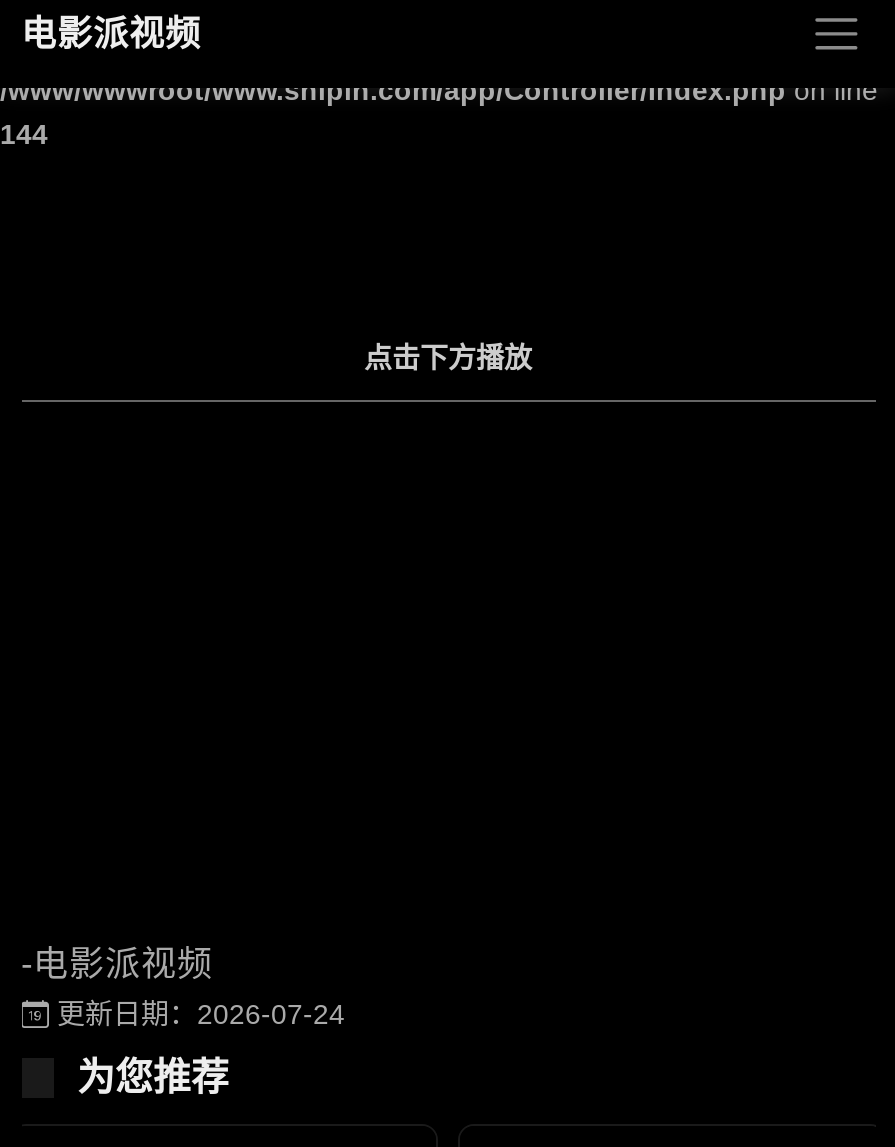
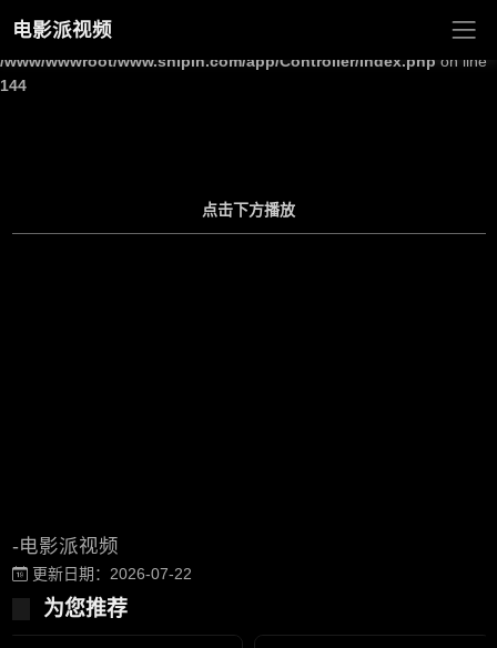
- 更新日期：2026-07-24
+ 更新日期：2026-07-22
